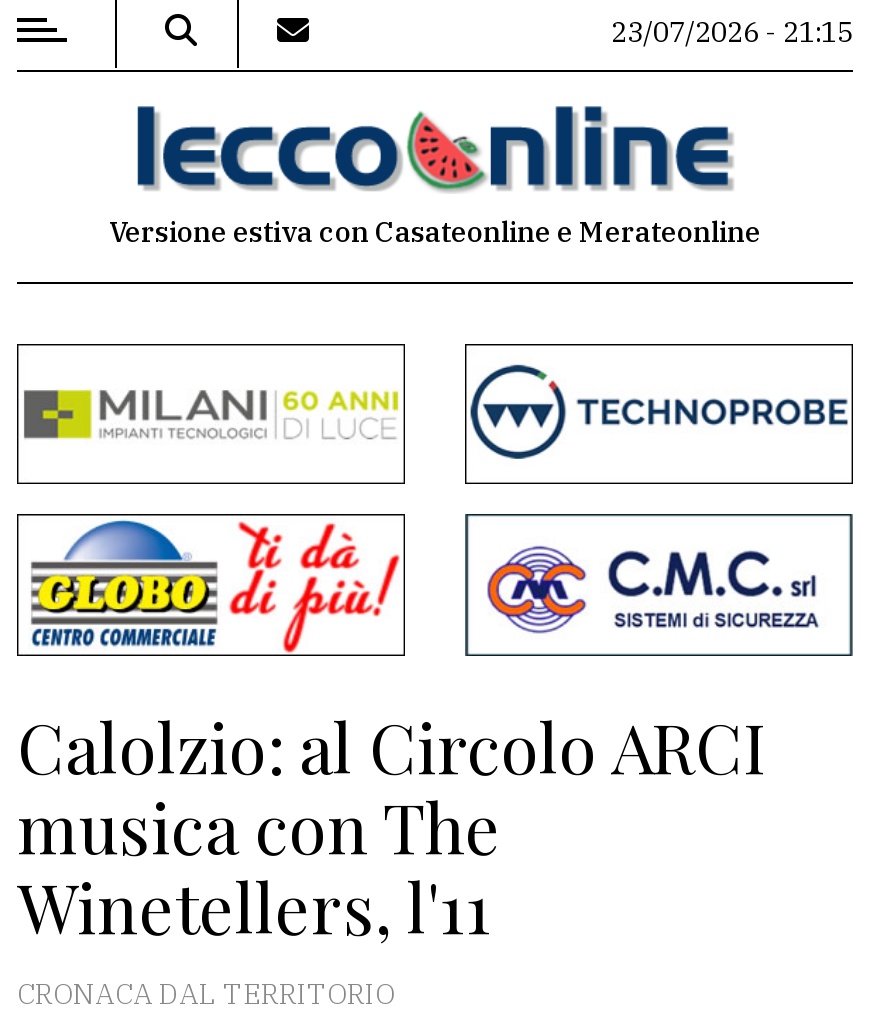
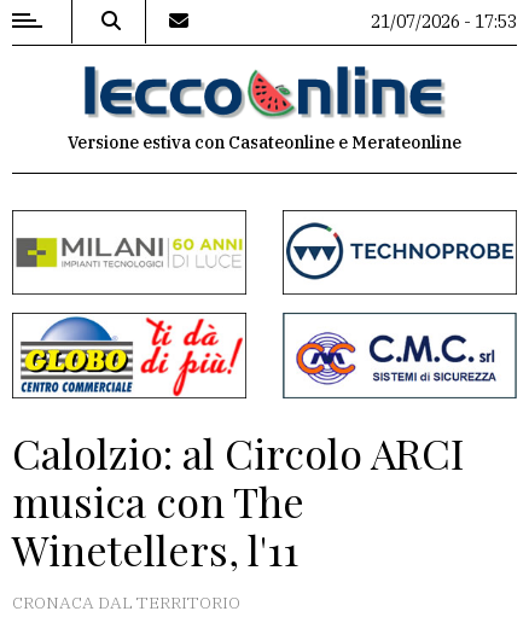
- 23/07/2026 - 21:15
+ 21/07/2026 - 17:53
